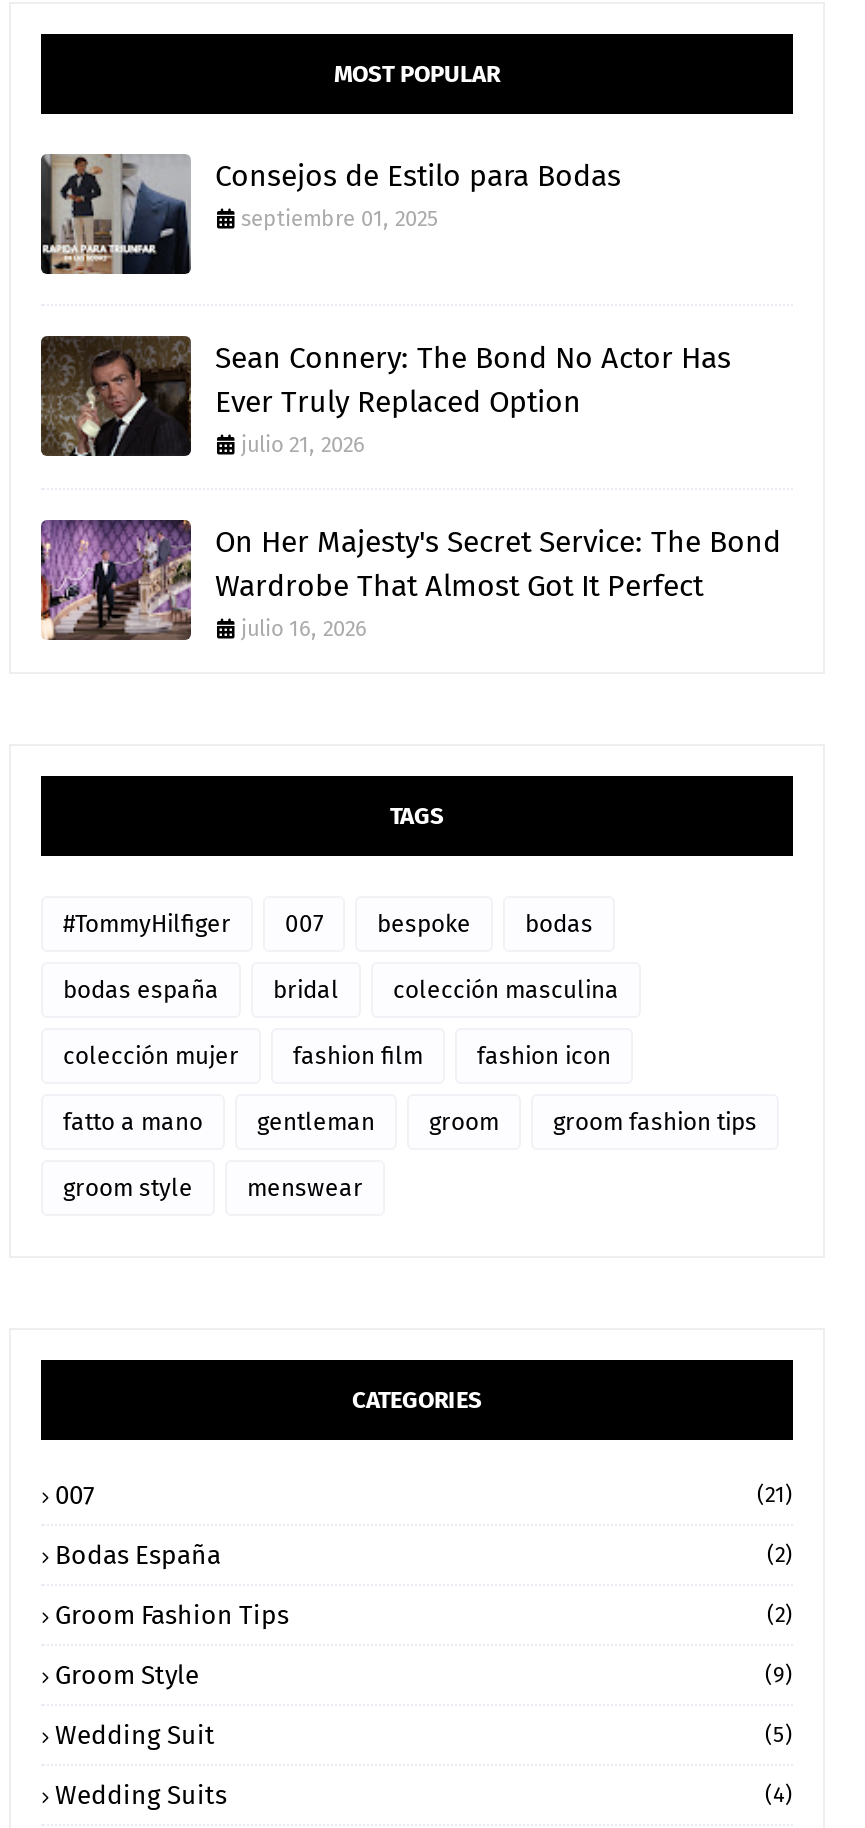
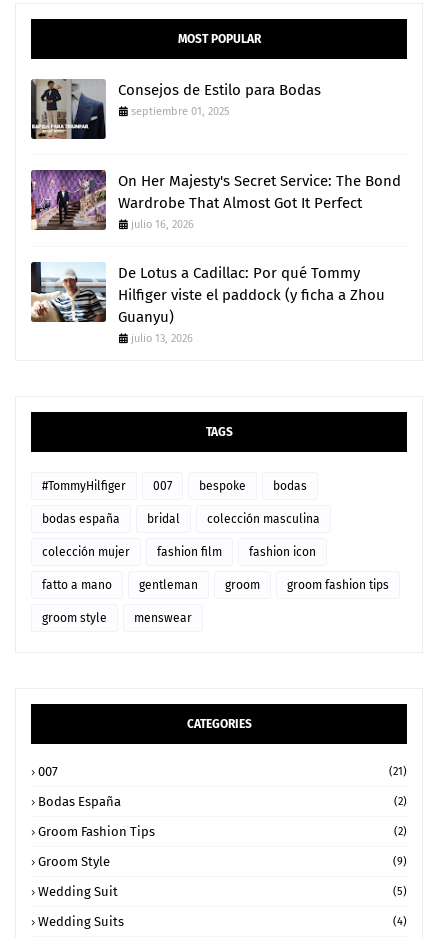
- [image]
- Sean Connery: The Bond No Actor Has
- Ever Truly Replaced Option
- julio 21, 2026

moved up: [image] | On Her Majesty's Secret Service: The Bond | Wardrobe That Almost Got It Perfect | julio 16, 2026

+ [image]
+ De Lotus a Cadillac: Por qué Tommy
+ Hilfiger viste el paddock (y ficha a Zhou
+ Guanyu)
+ julio 13, 2026
